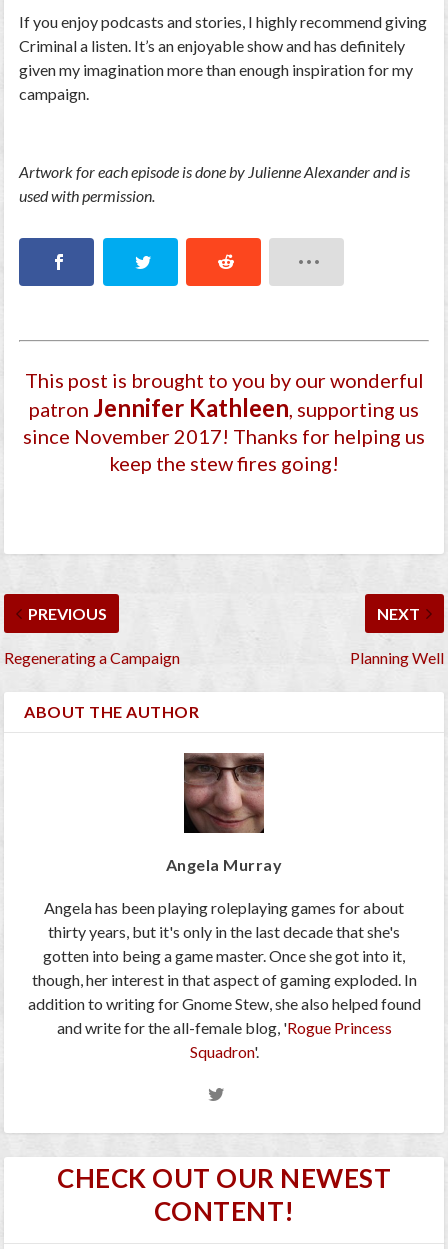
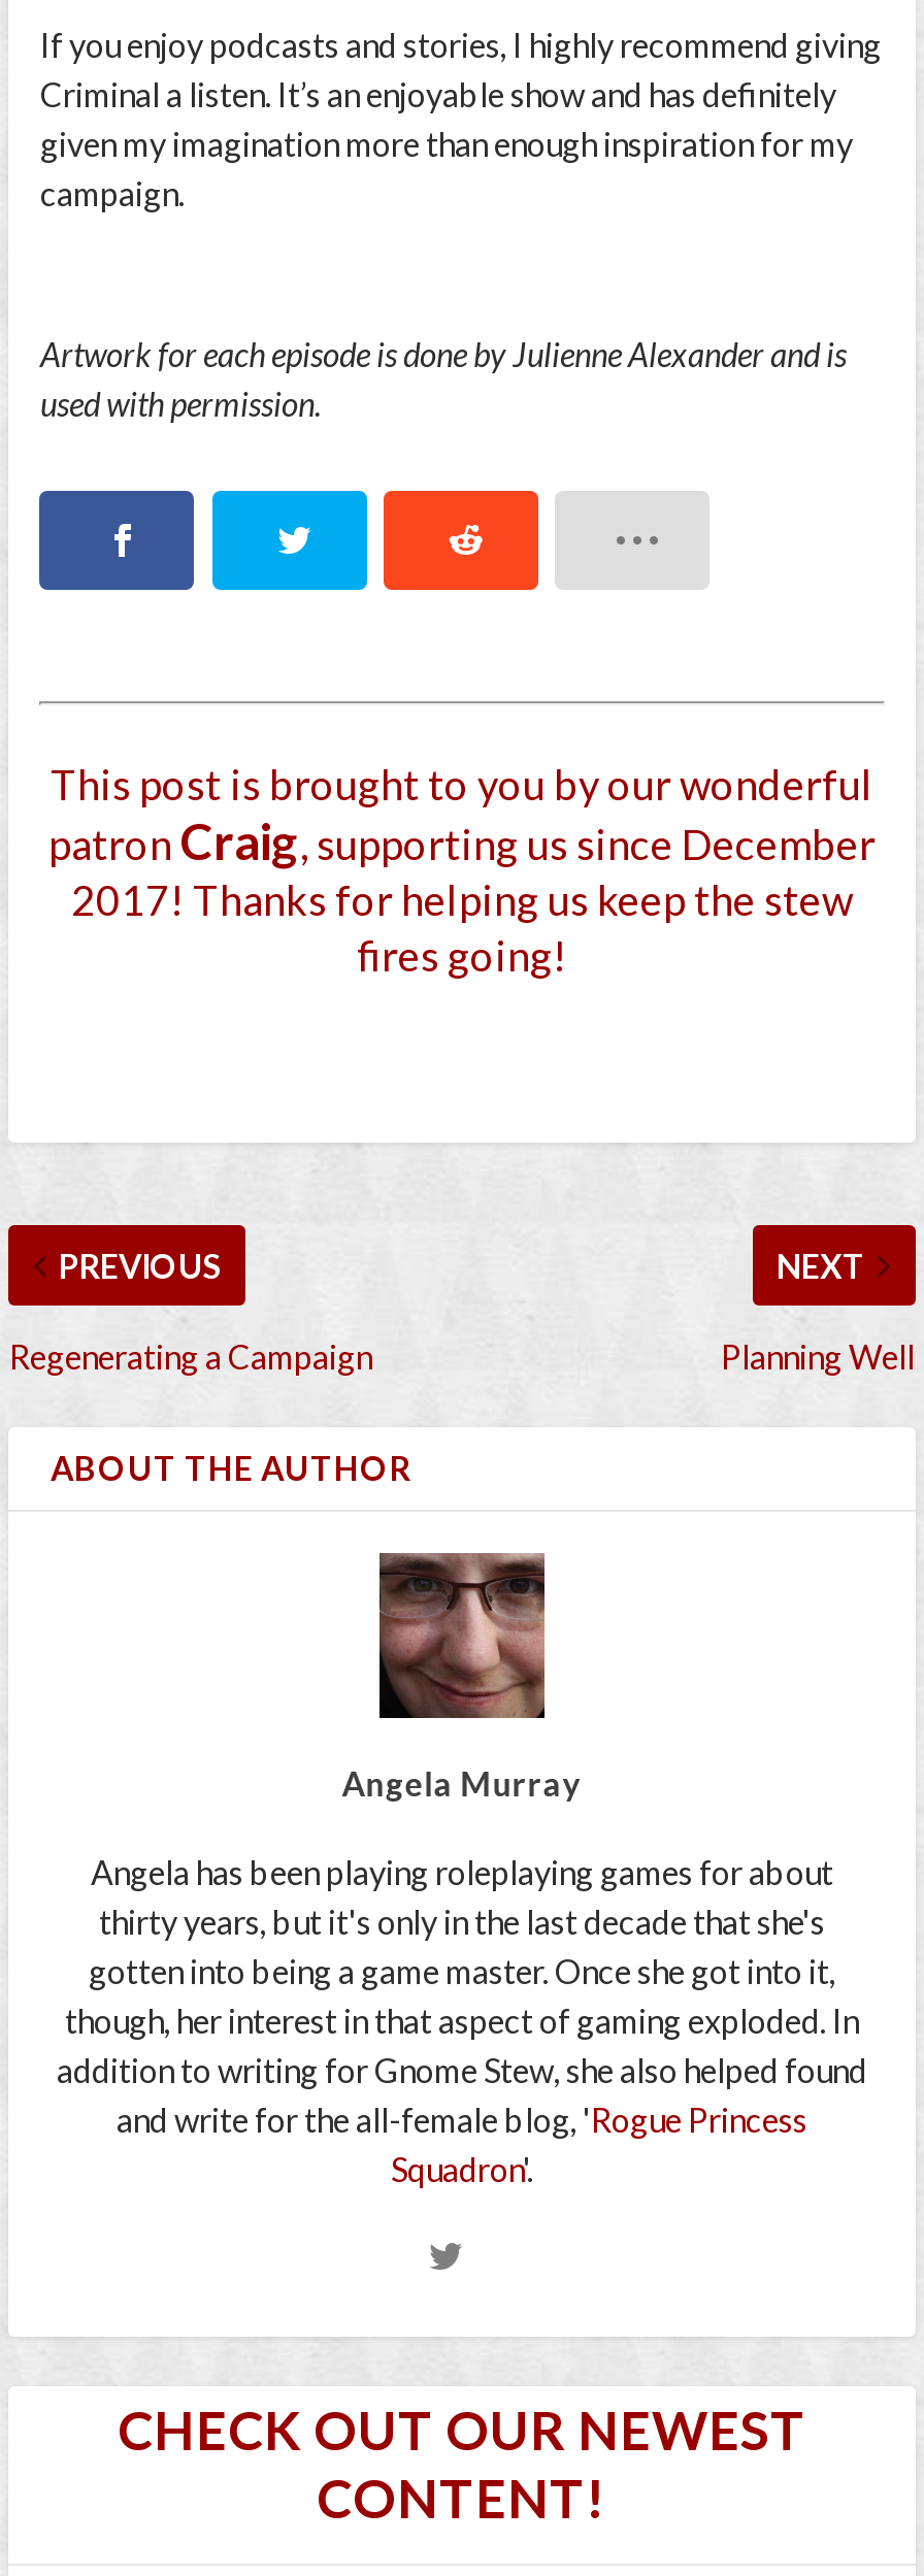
- patron Jennifer Kathleen, supporting us
- since November 2017! Thanks for helping us
- keep the stew fires going!
+ patron Craig, supporting us since December
+ 2017! Thanks for helping us keep the stew
+ fires going!
